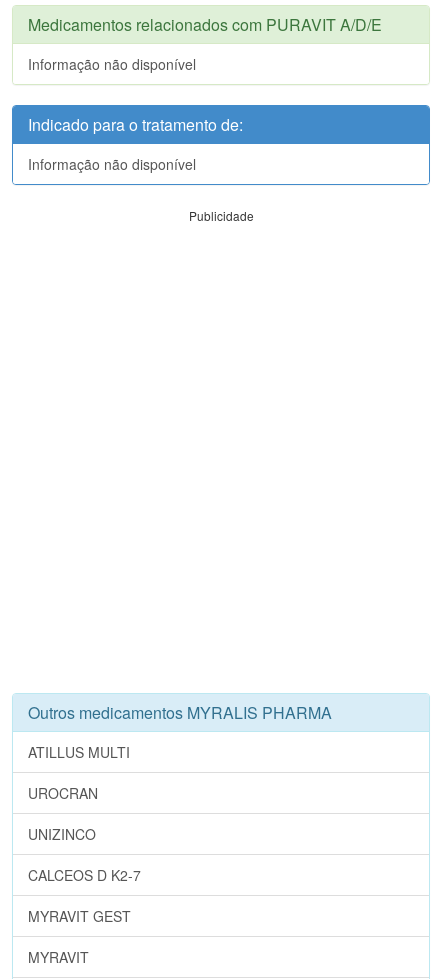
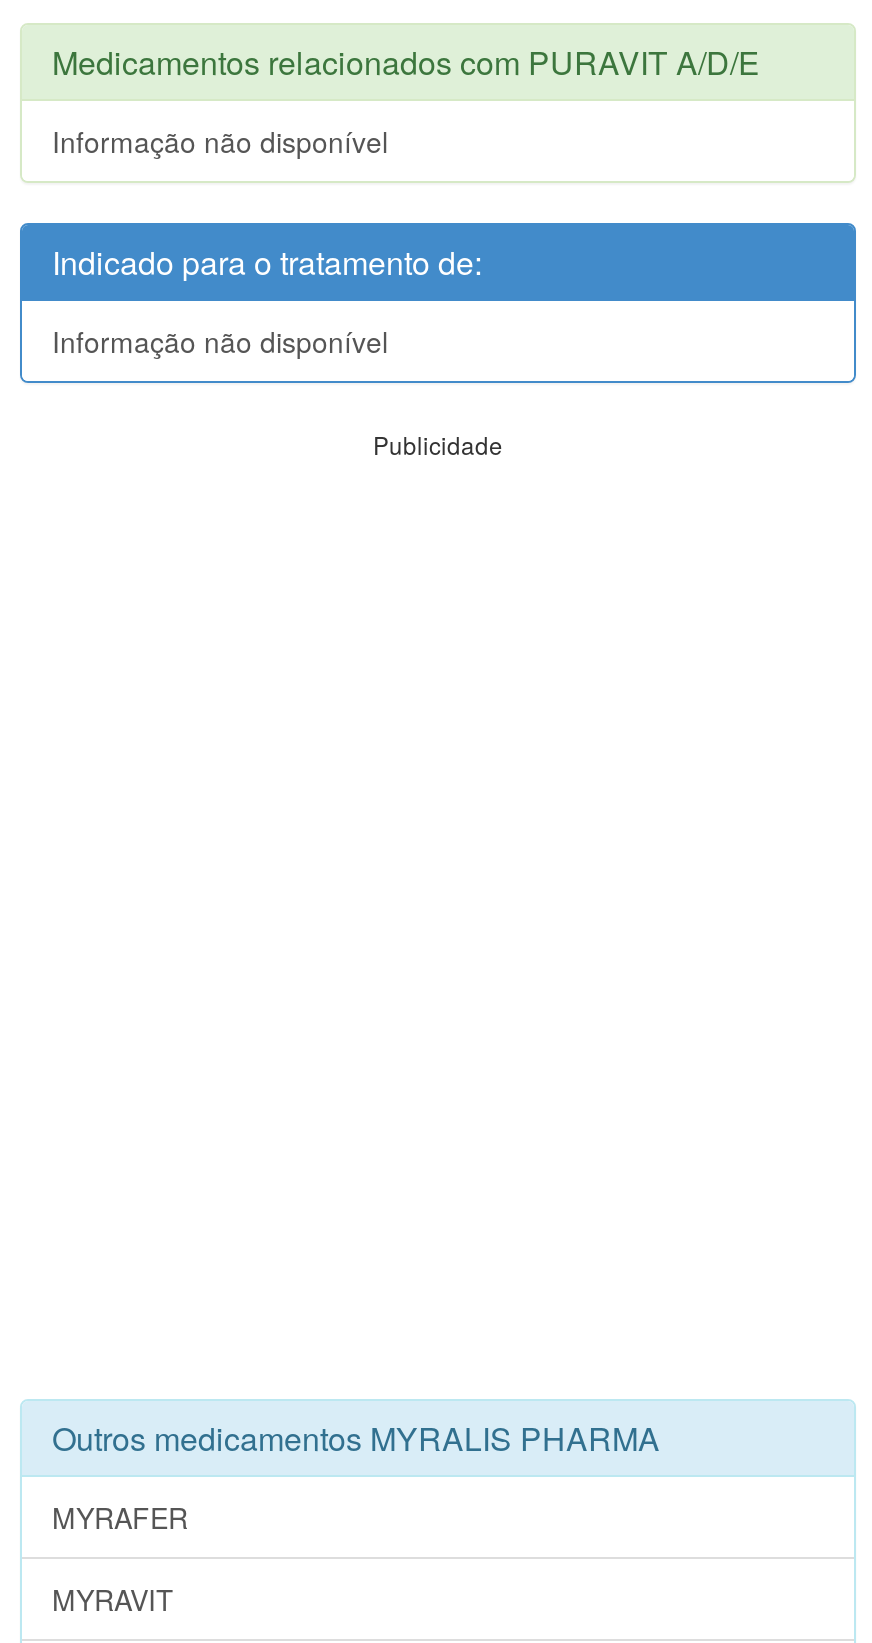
- ATILLUS MULTI
- UROCRAN
- UNIZINCO
- CALCEOS D K2-7
- MYRAVIT GEST
+ MYRAFER
